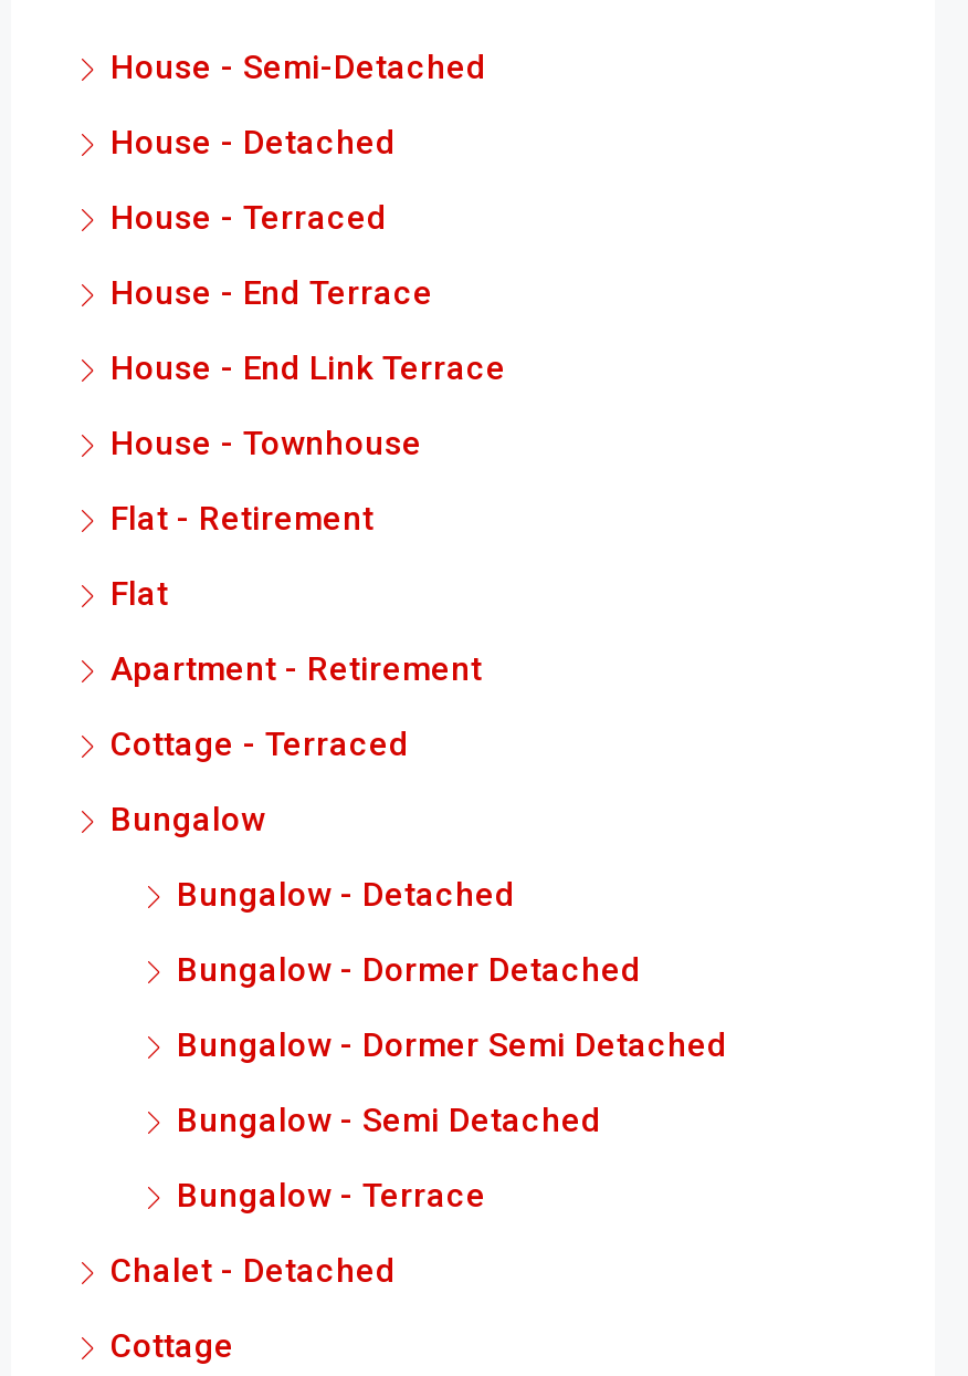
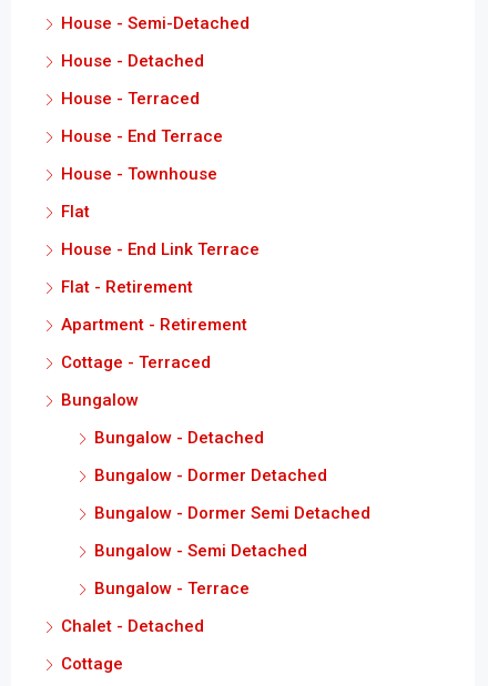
moved down: House - End Link Terrace

moved up: House - Townhouse

moved down: Flat - Retirement

moved up: Flat
